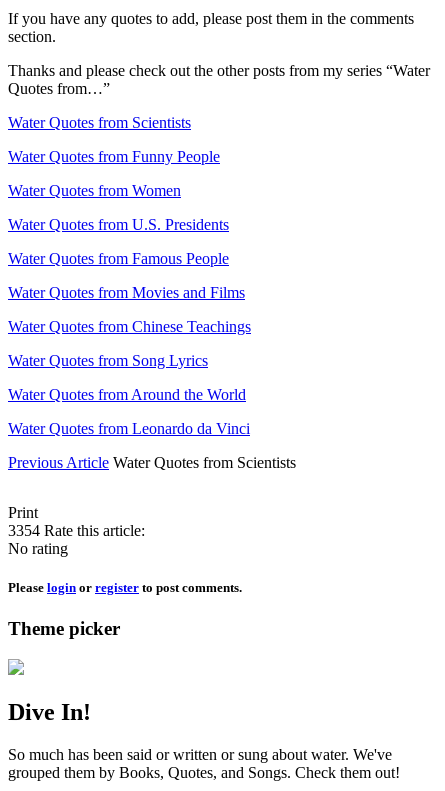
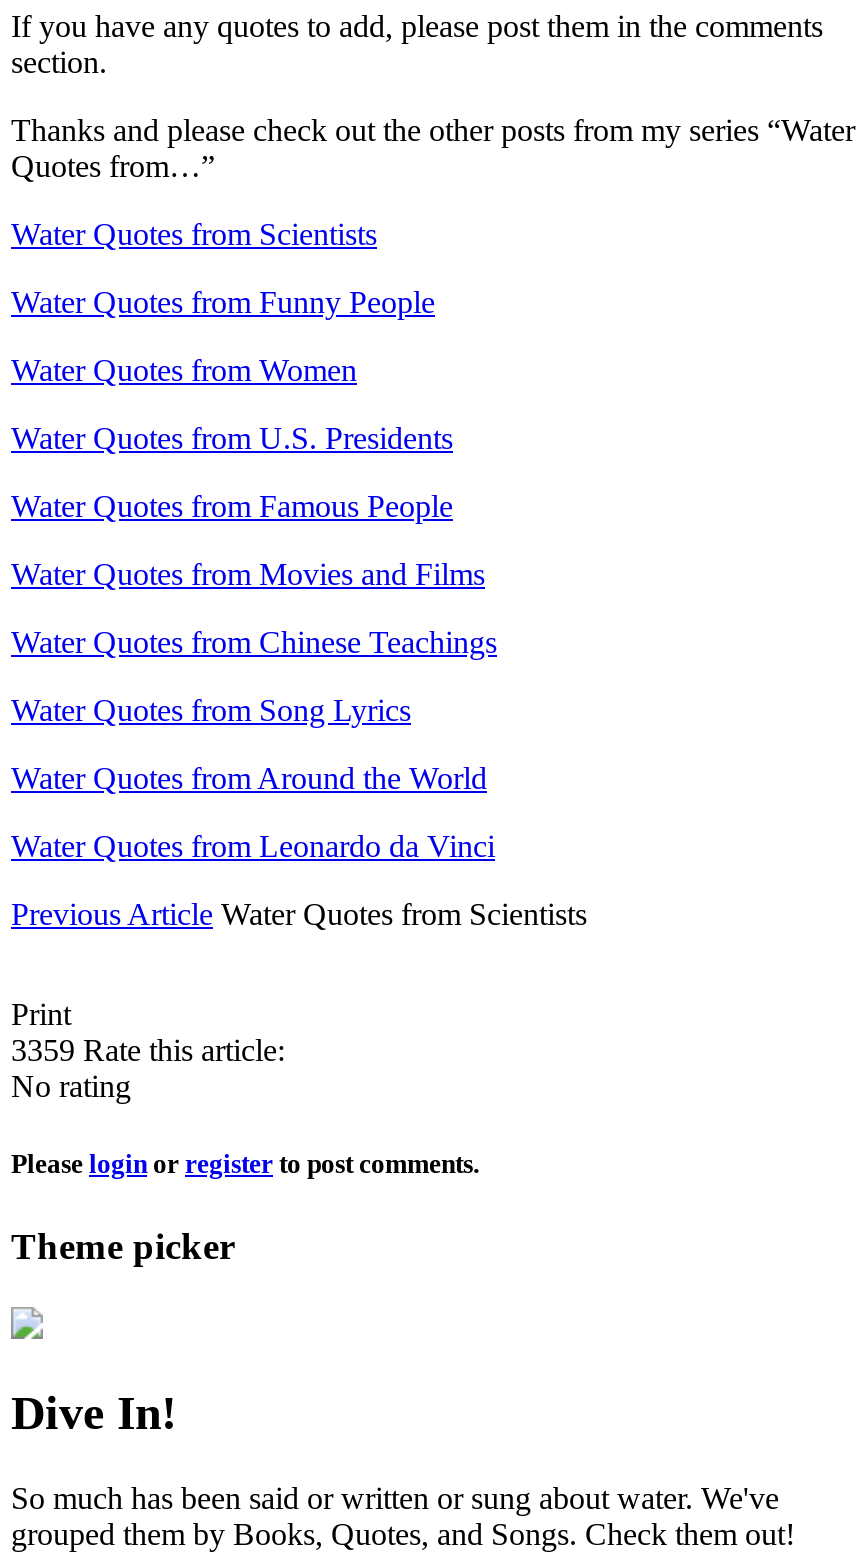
- 3354 Rate this article:
+ 3359 Rate this article:
